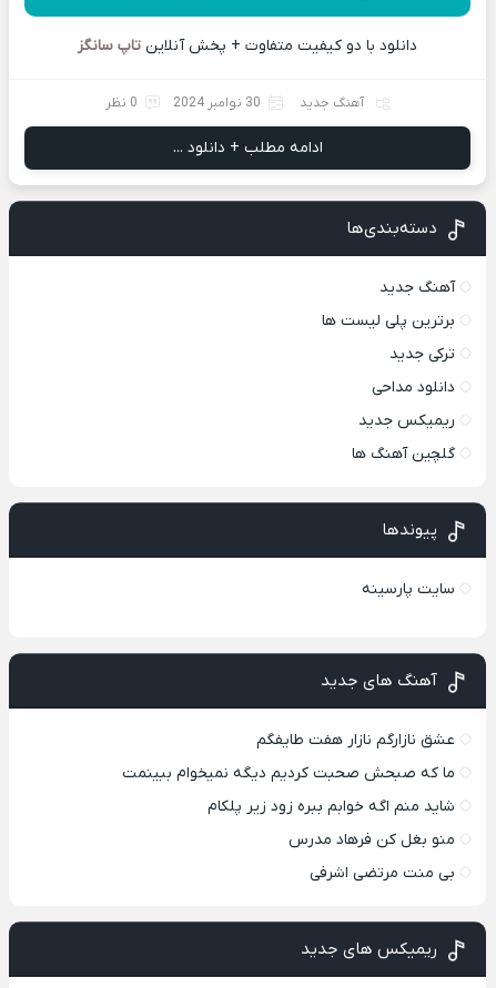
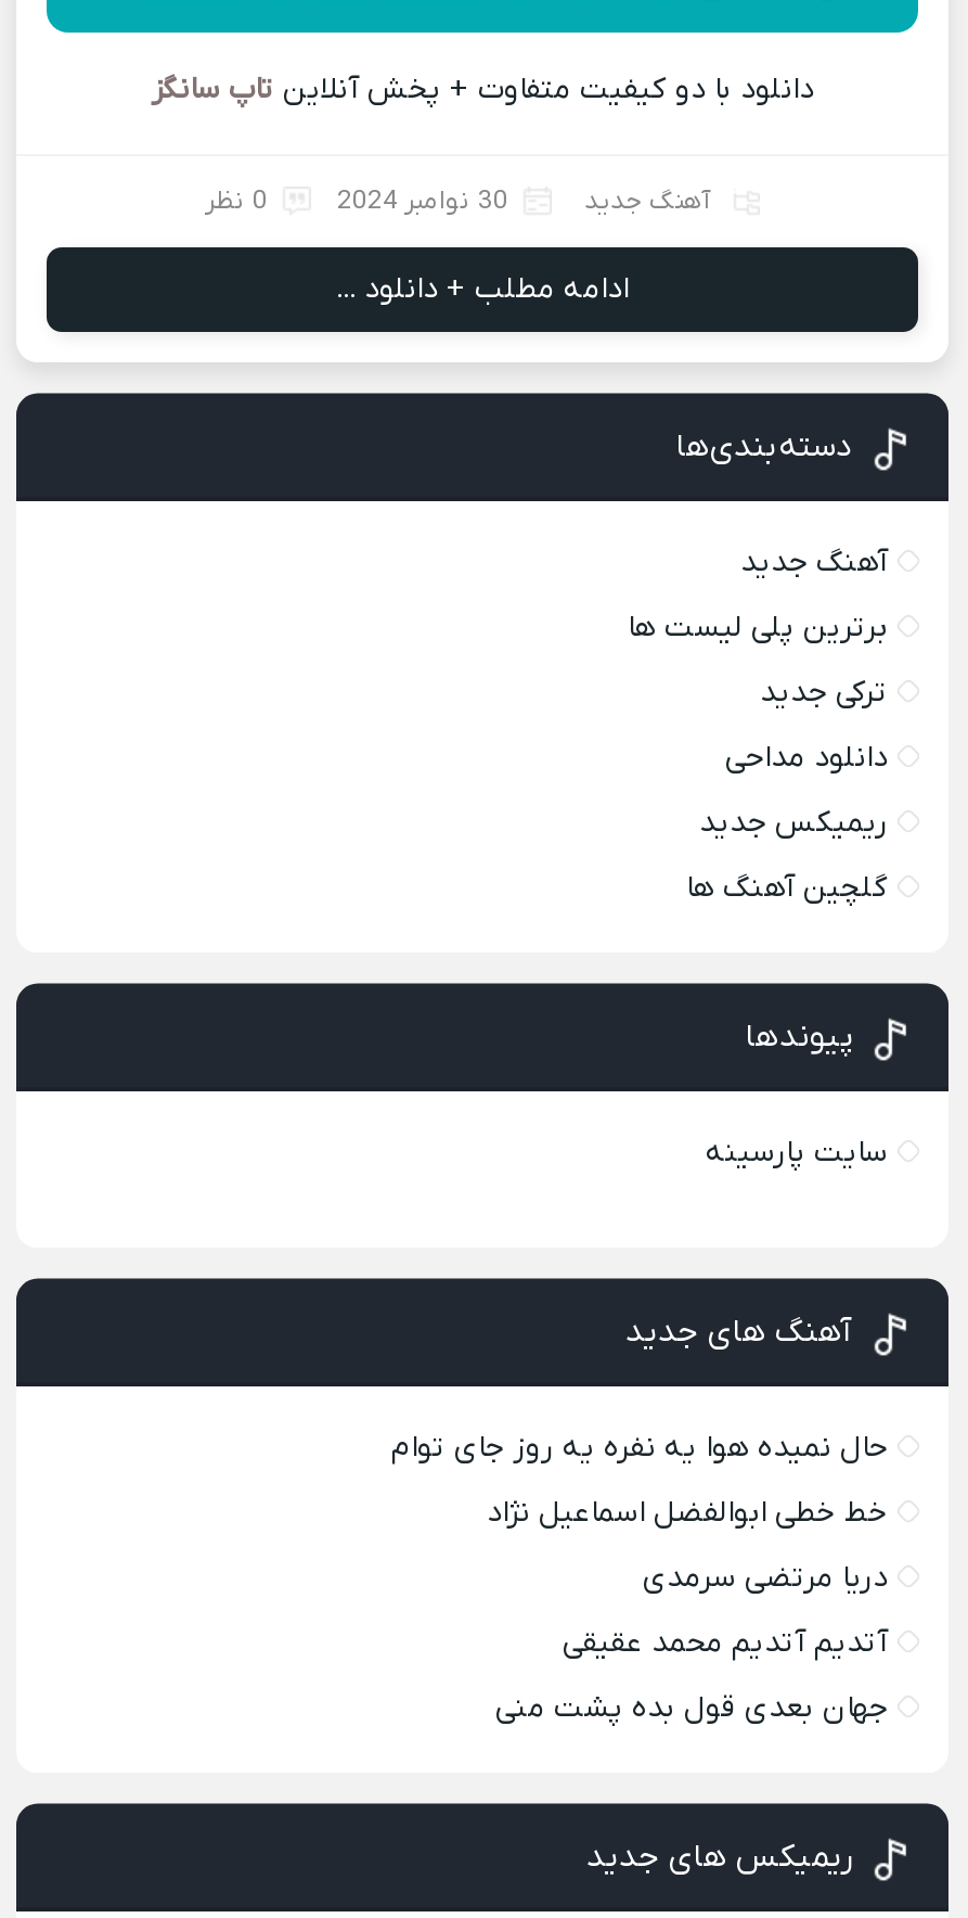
- عشق نازارگم نازار هفت طایفگم
+ حال نمیده هوا یه نفره یه روز جای توام

- ما که صبحش صحبت کردیم دیگه نمیخوام ببینمت
+ خط خطی ابوالفضل اسماعیل نژاد

- شاید منم اگه خوابم ببره زود زیر پلکام
+ دریا مرتضی سرمدی

- منو بغل کن فرهاد مدرس
+ آتدیم آتدیم محمد عقیقی

- بی منت مرتضی اشرفی
+ جهان بعدی قول بده پشت منی
